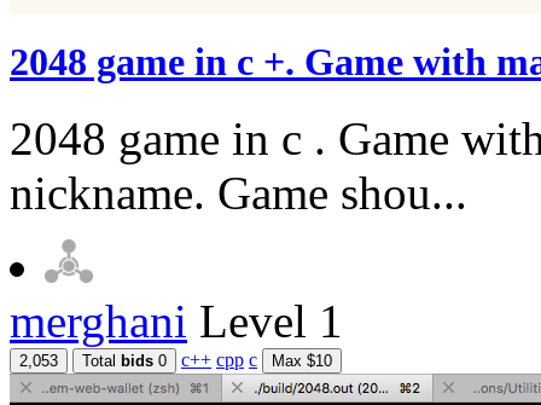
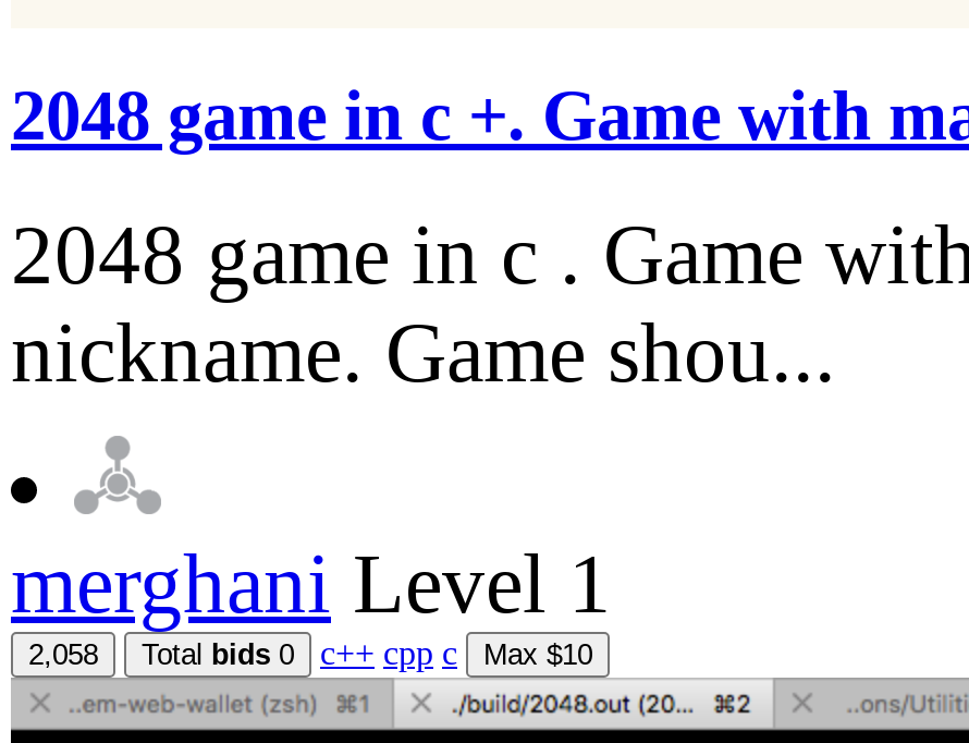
- 2,053 Total bids 0 c++ cpp c Max $10
+ 2,058 Total bids 0 c++ cpp c Max $10
